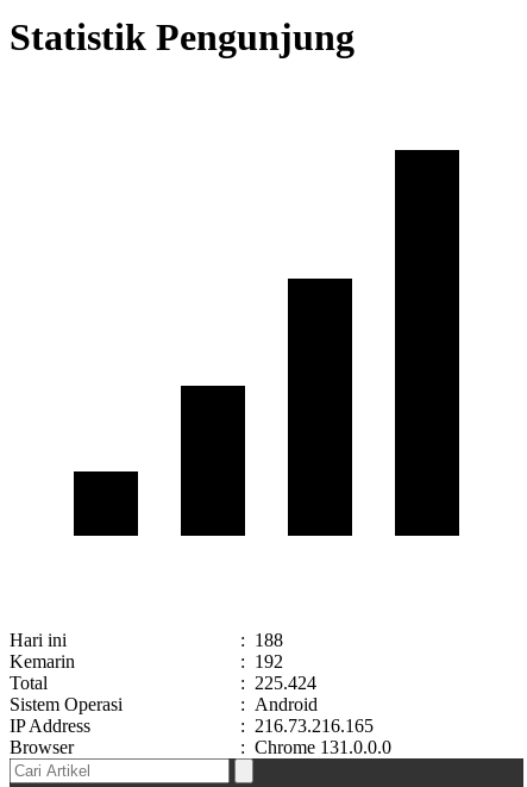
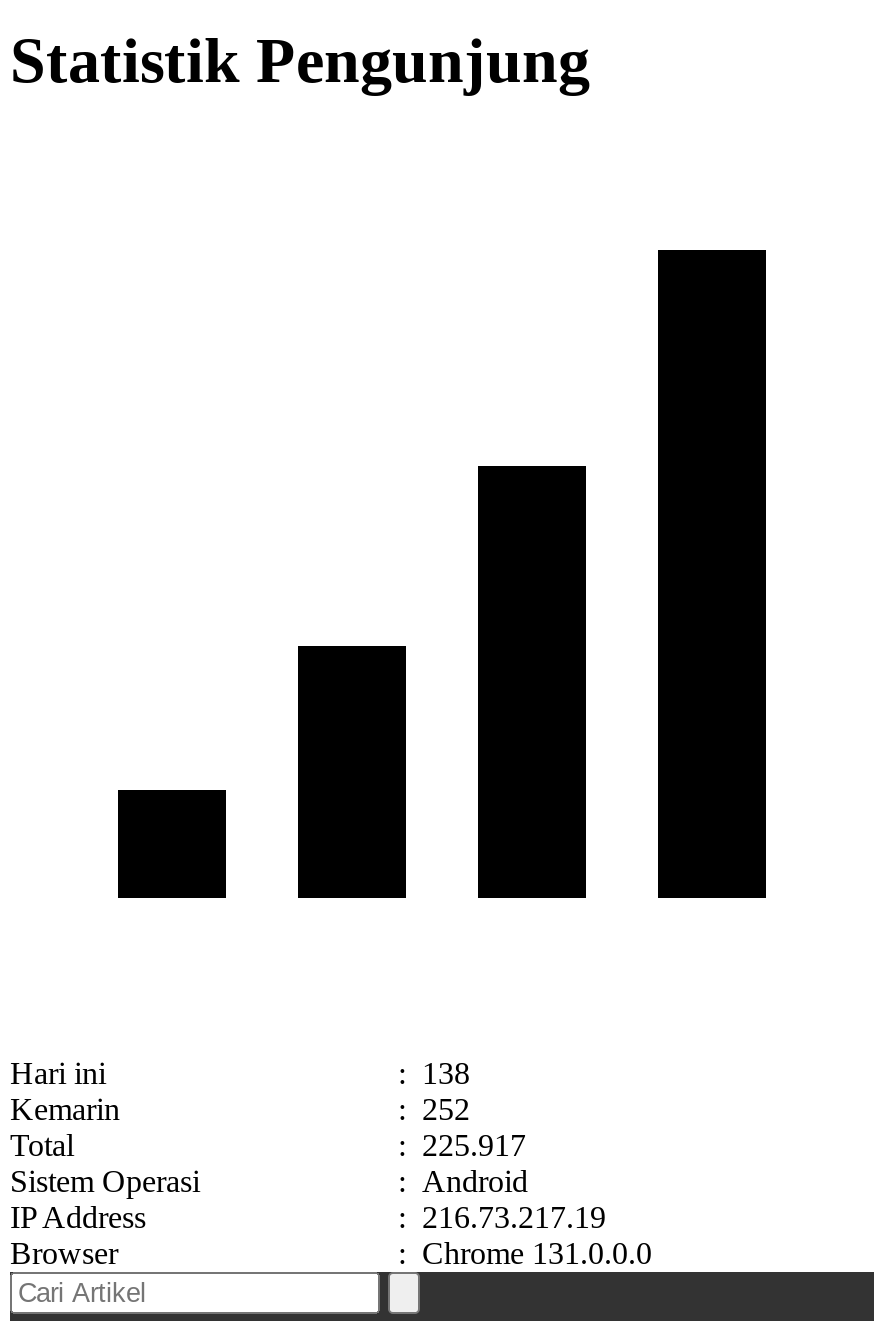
- : 188
+ : 138

- : 192
+ : 252

- : 225.424
+ : 225.917

- : 216.73.216.165
+ : 216.73.217.19
